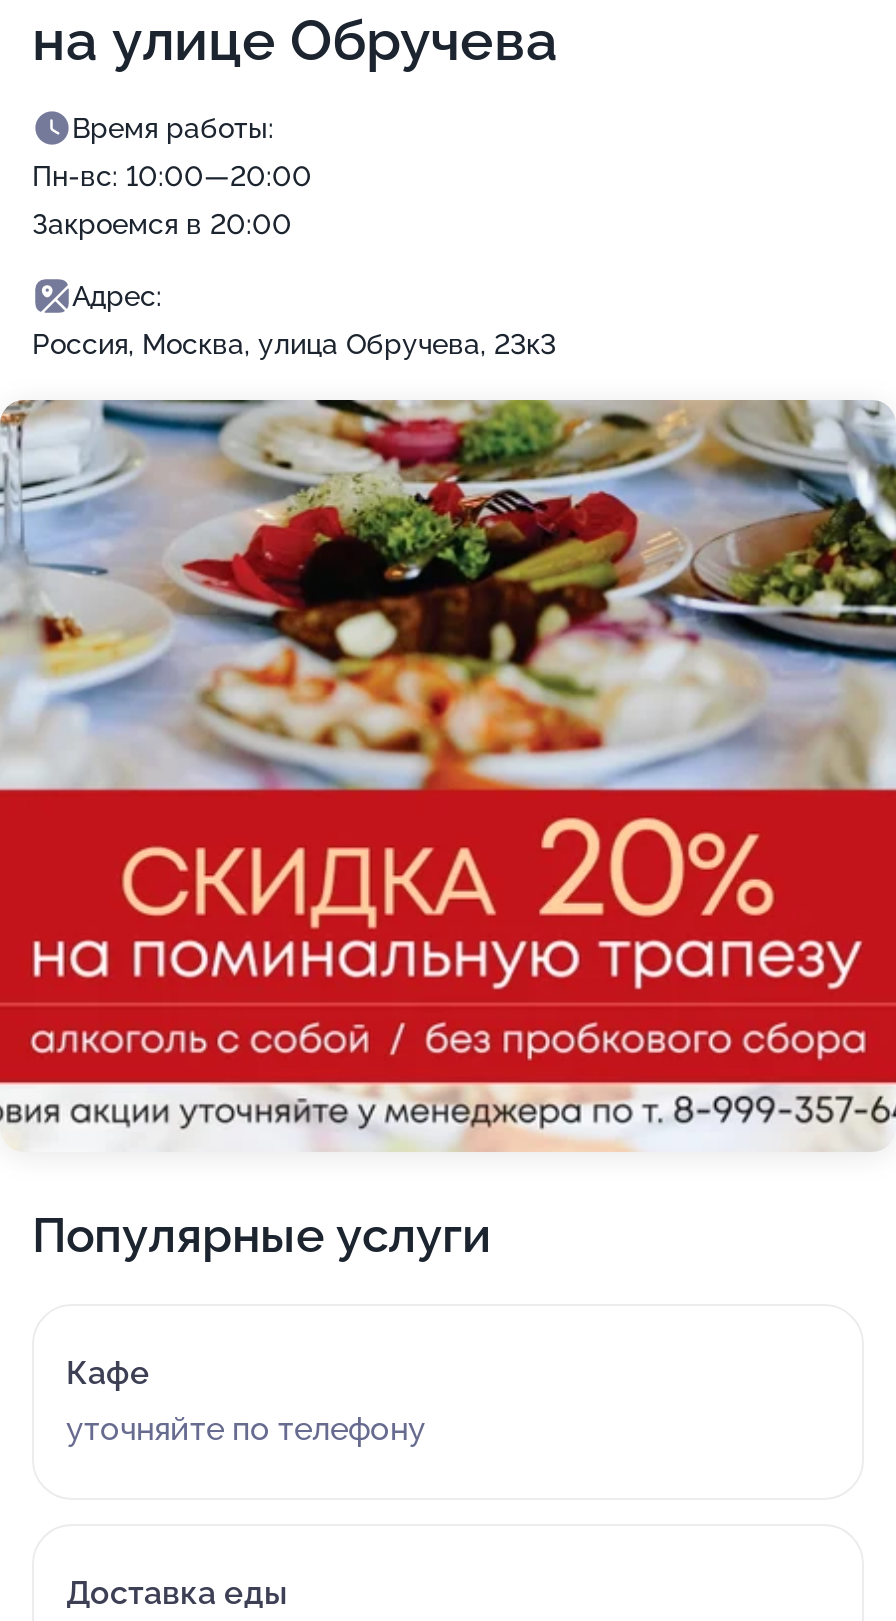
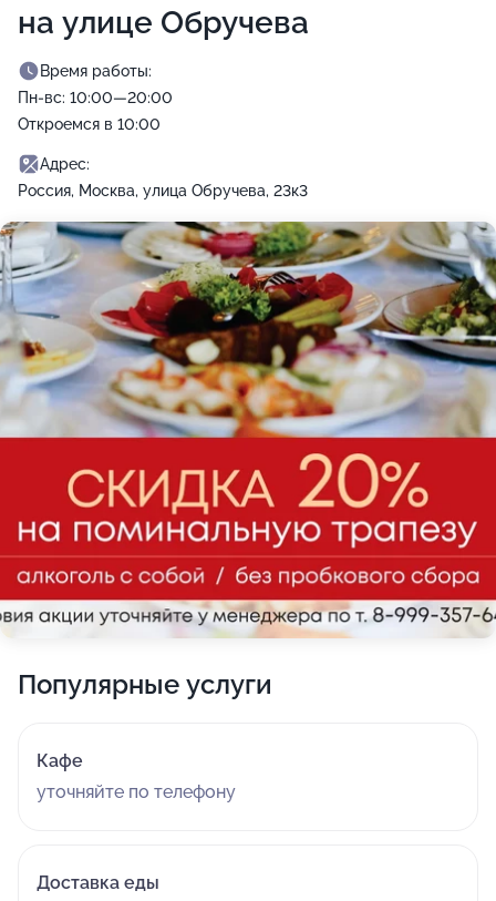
- Закроемся в 20:00
+ Откроемся в 10:00
